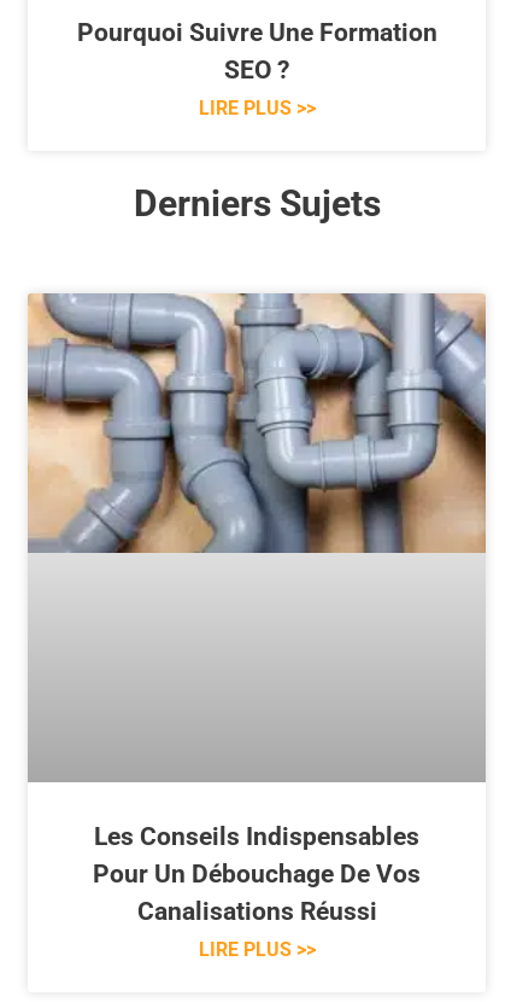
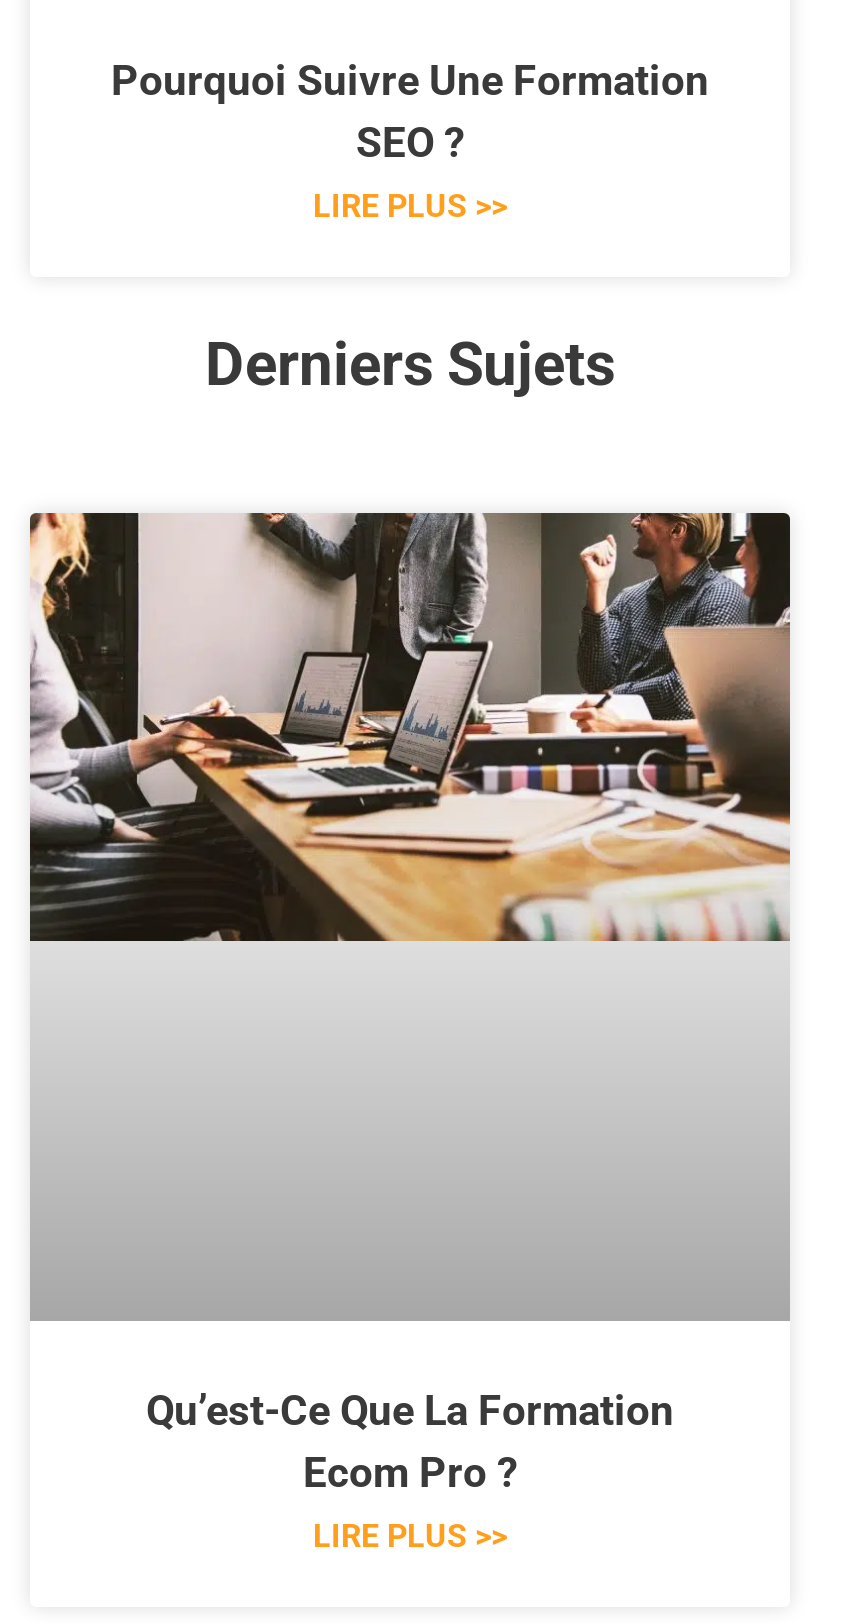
- [image]
+ [image]

- Les Conseils Indispensables
- Pour Un Débouchage De Vos
- Canalisations Réussi
+ Qu’est-Ce Que La Formation
+ Ecom Pro ?
